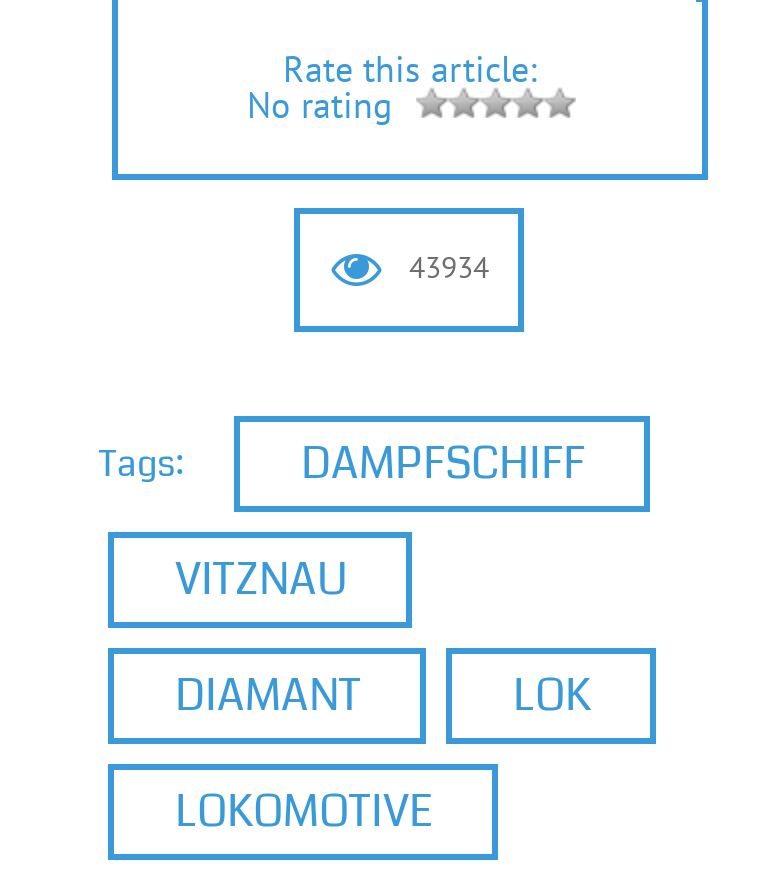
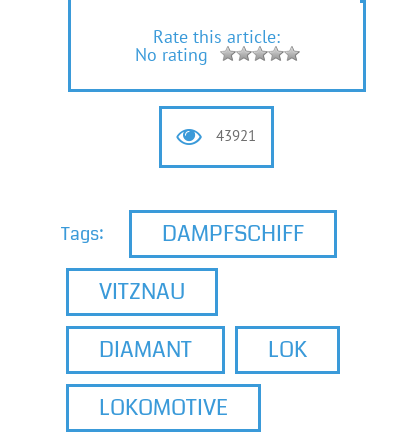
- 43934
+ 43921
